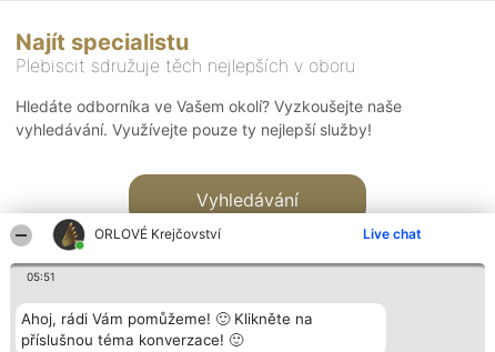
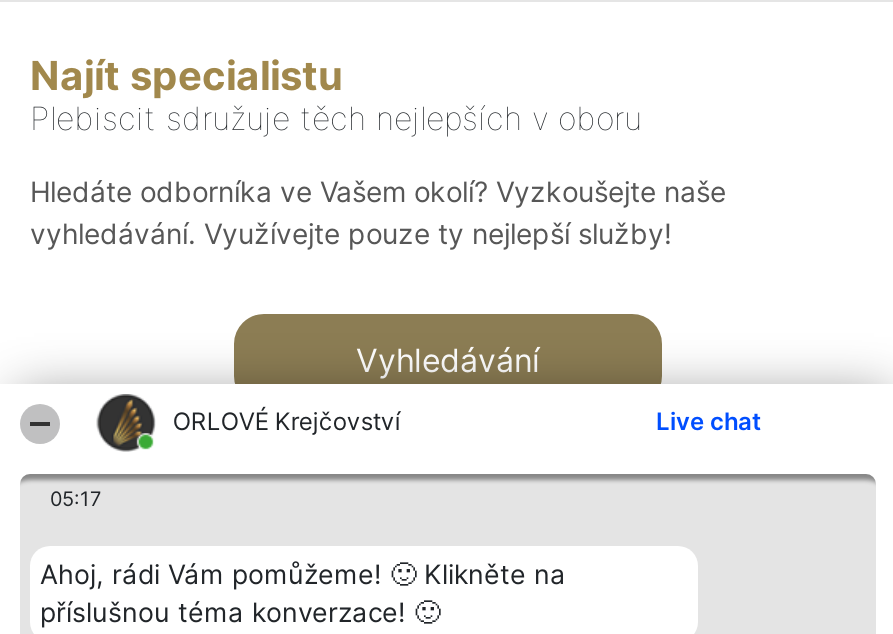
- 05:51
+ 05:17
